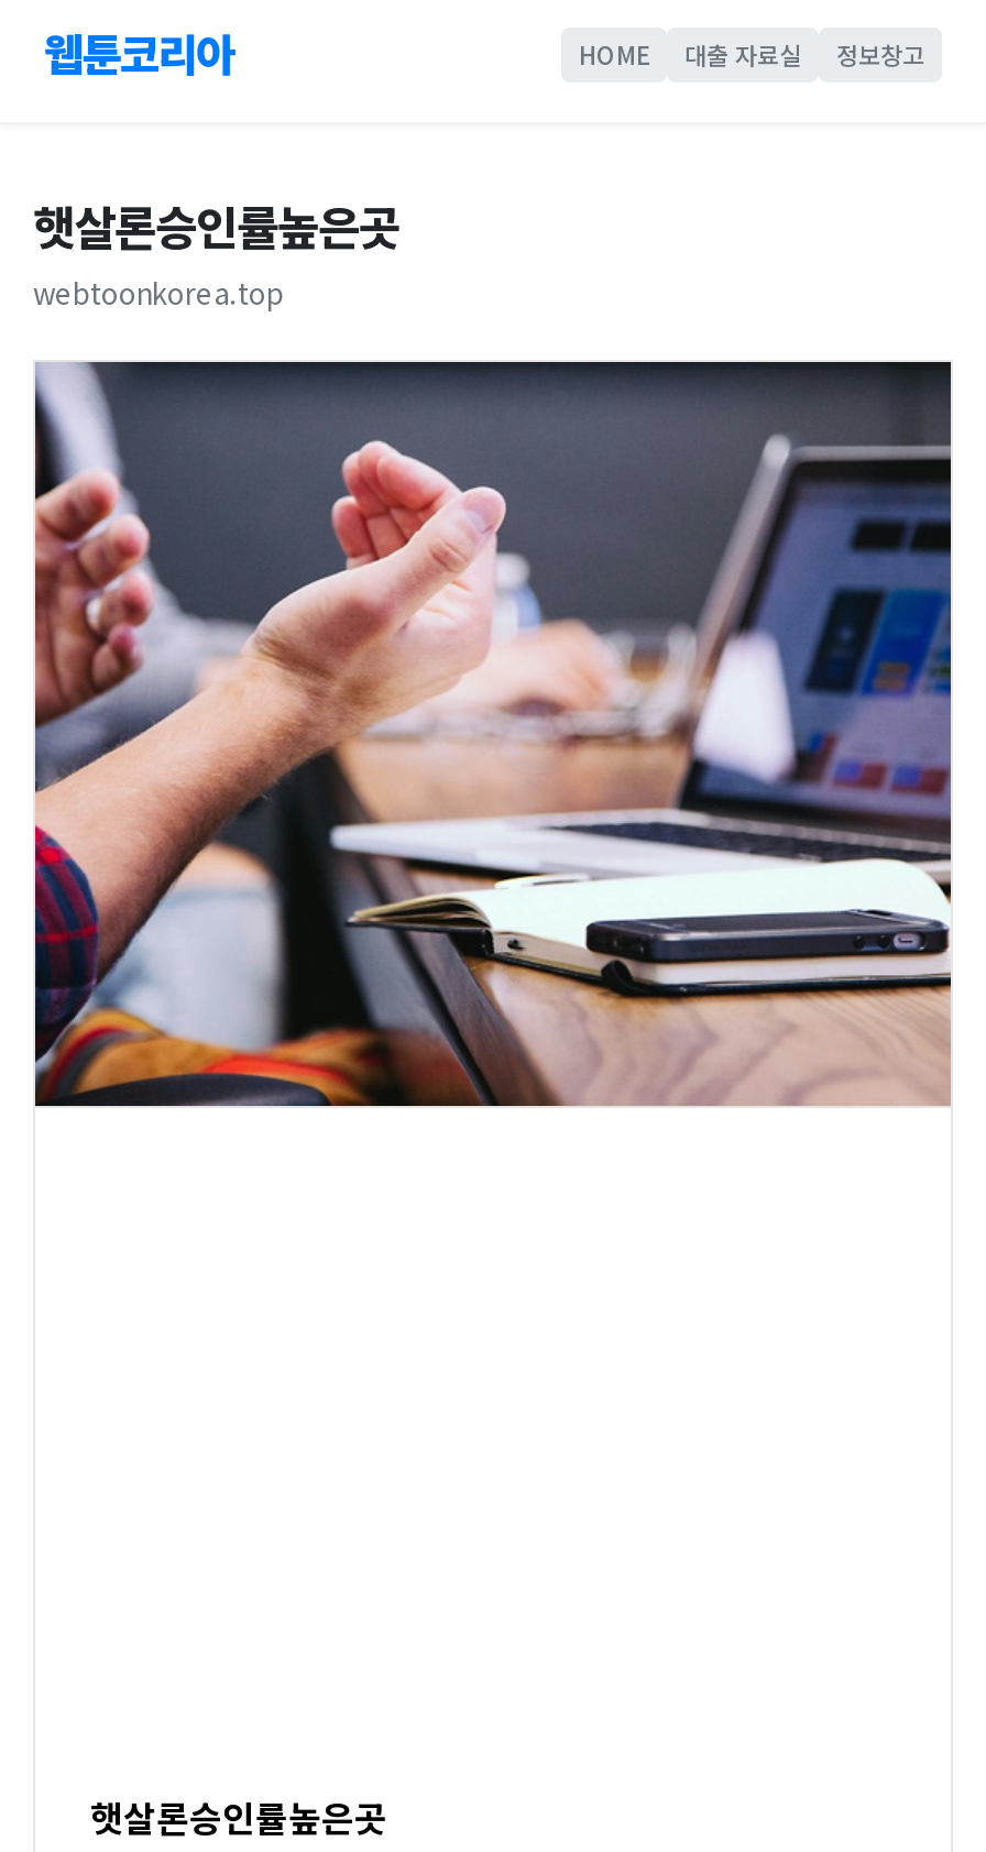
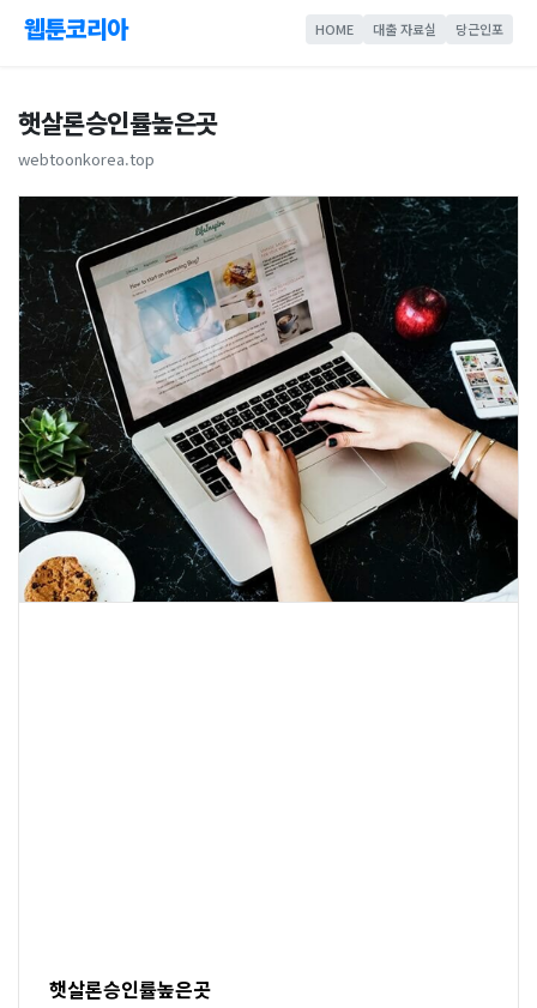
- 정보창고
+ 당근인포

- [image]
+ [image]
